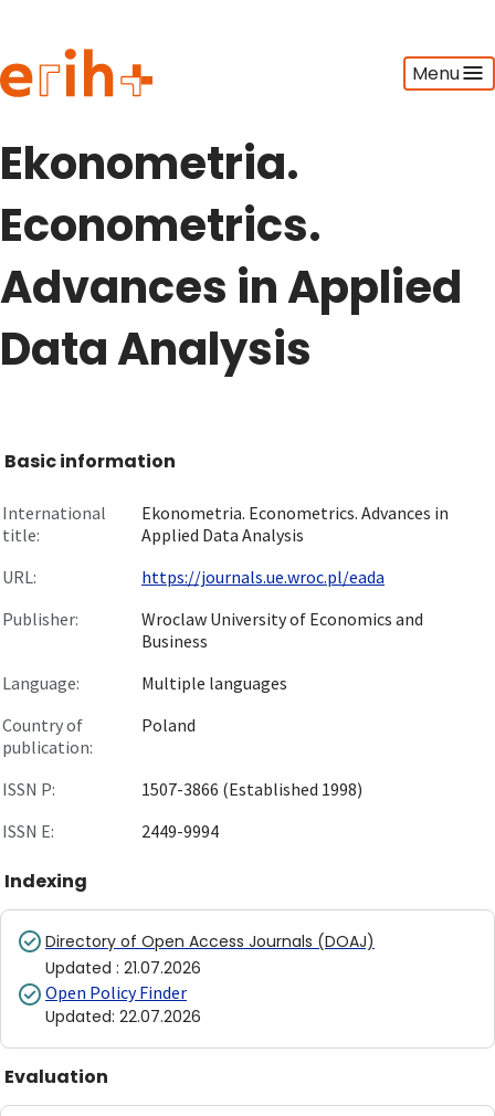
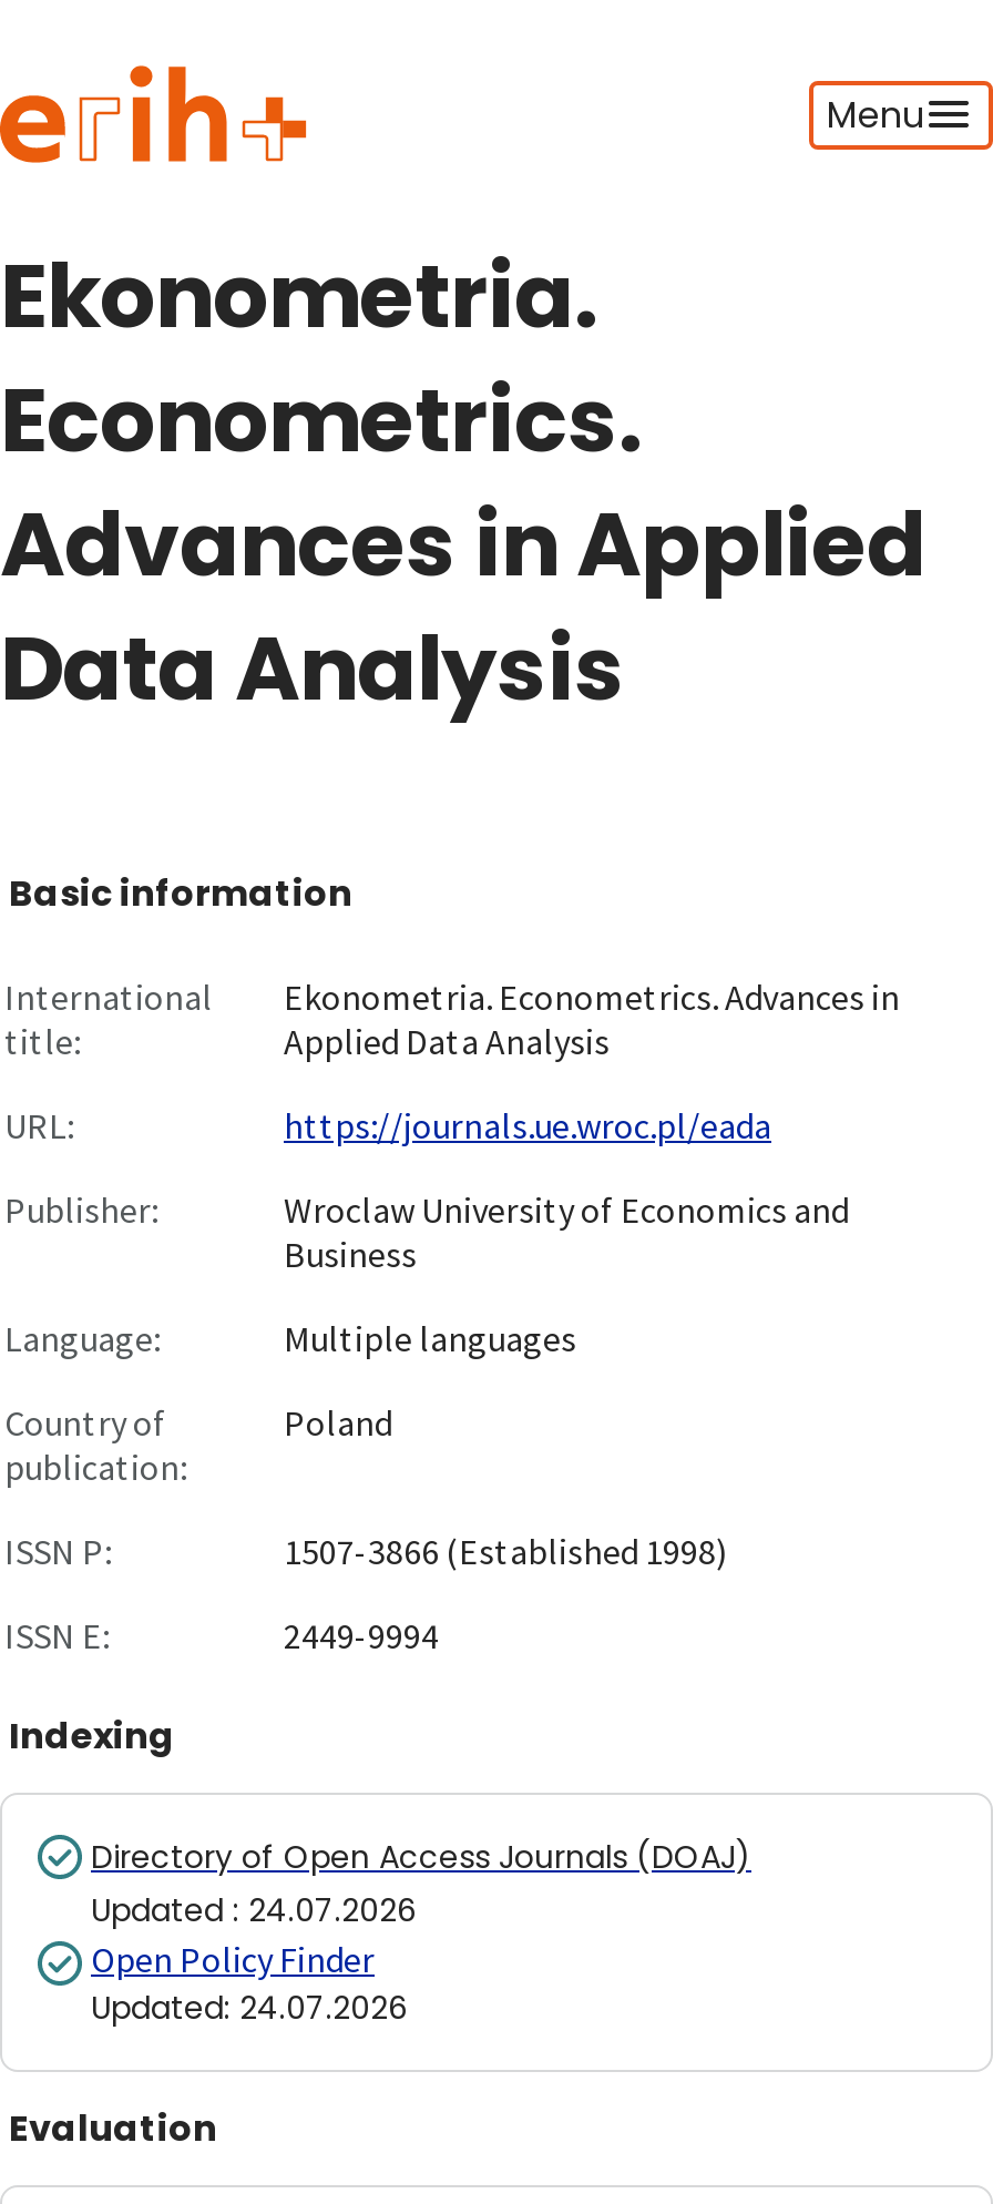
- Updated: 21.07.2026
+ Updated: 24.07.2026

- Updated: 22.07.2026
+ Updated: 24.07.2026
